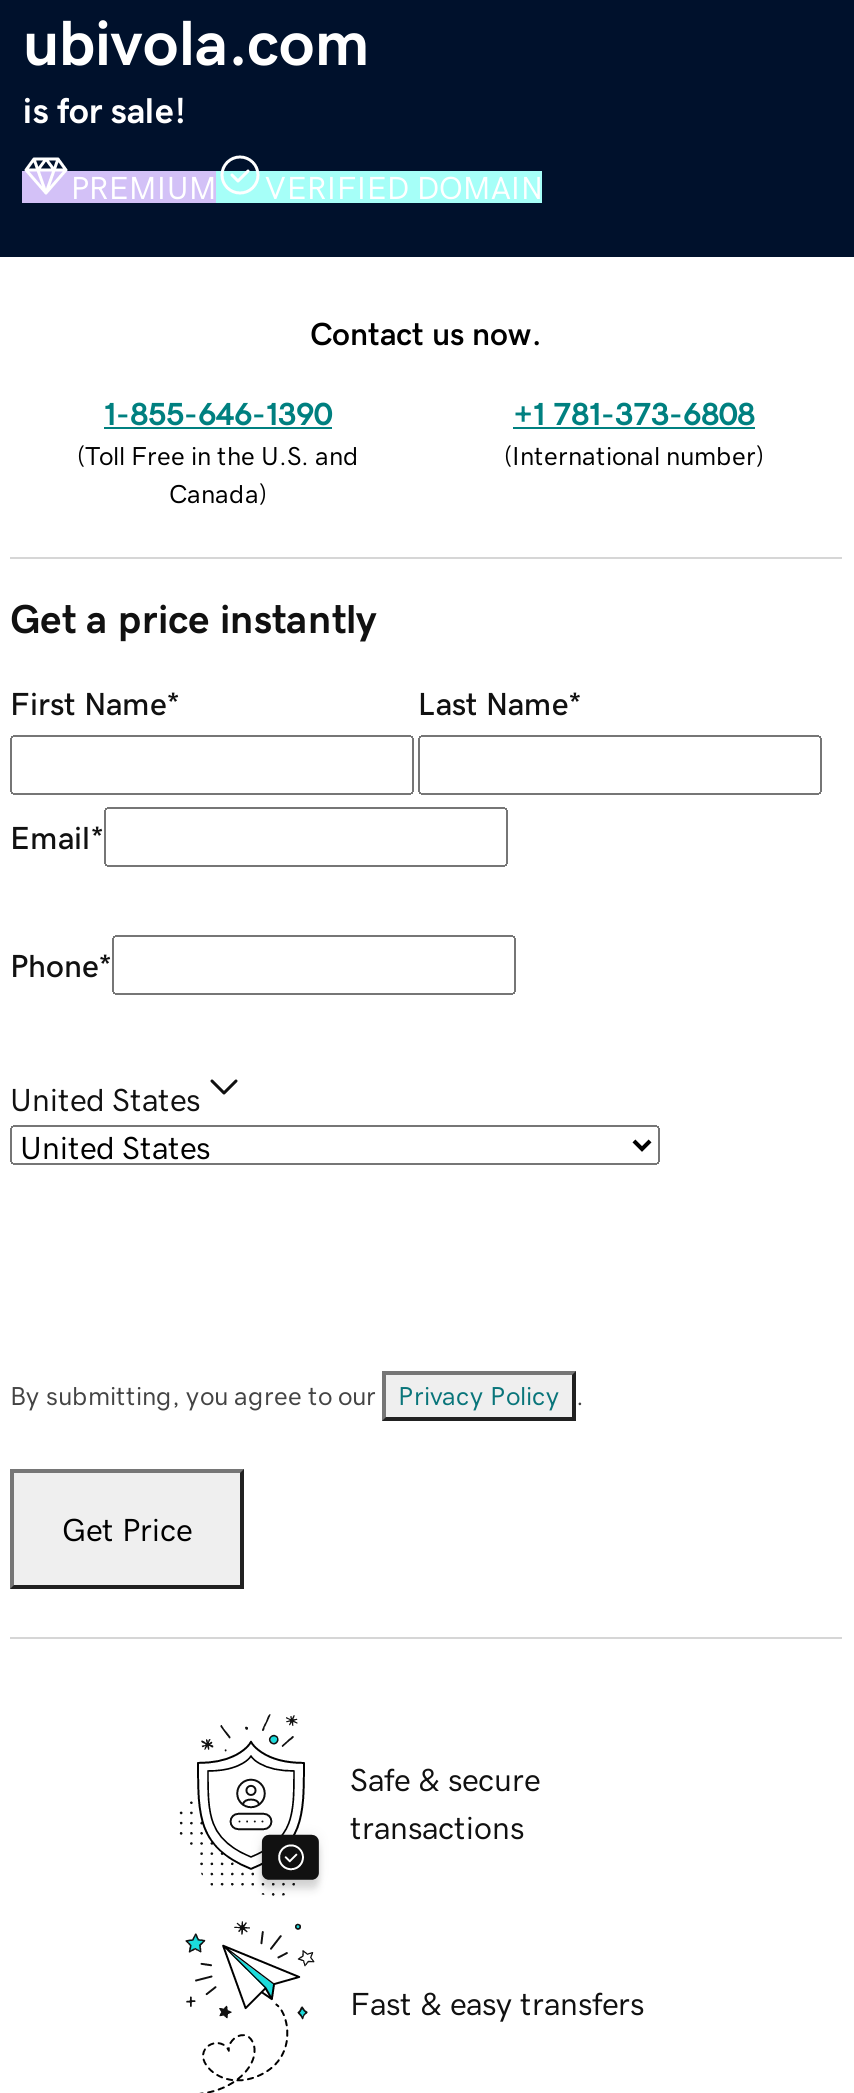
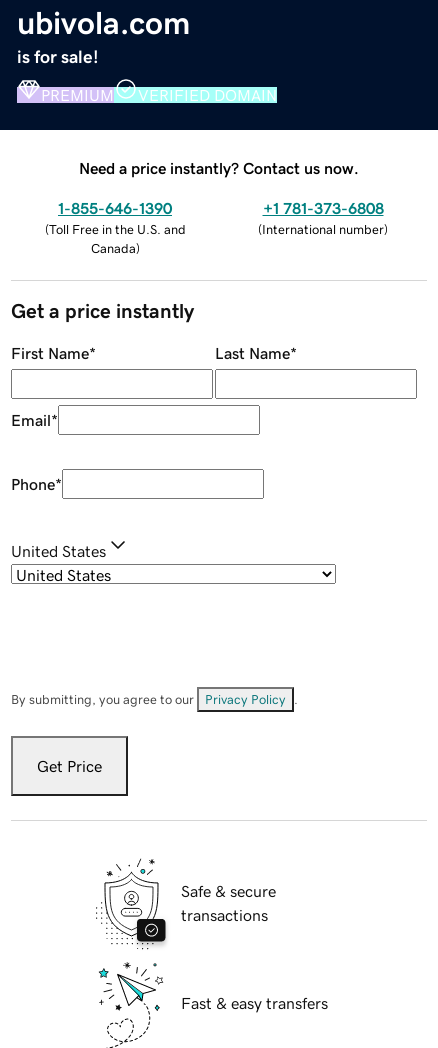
- Contact us now.
+ Need a price instantly? Contact us now.
